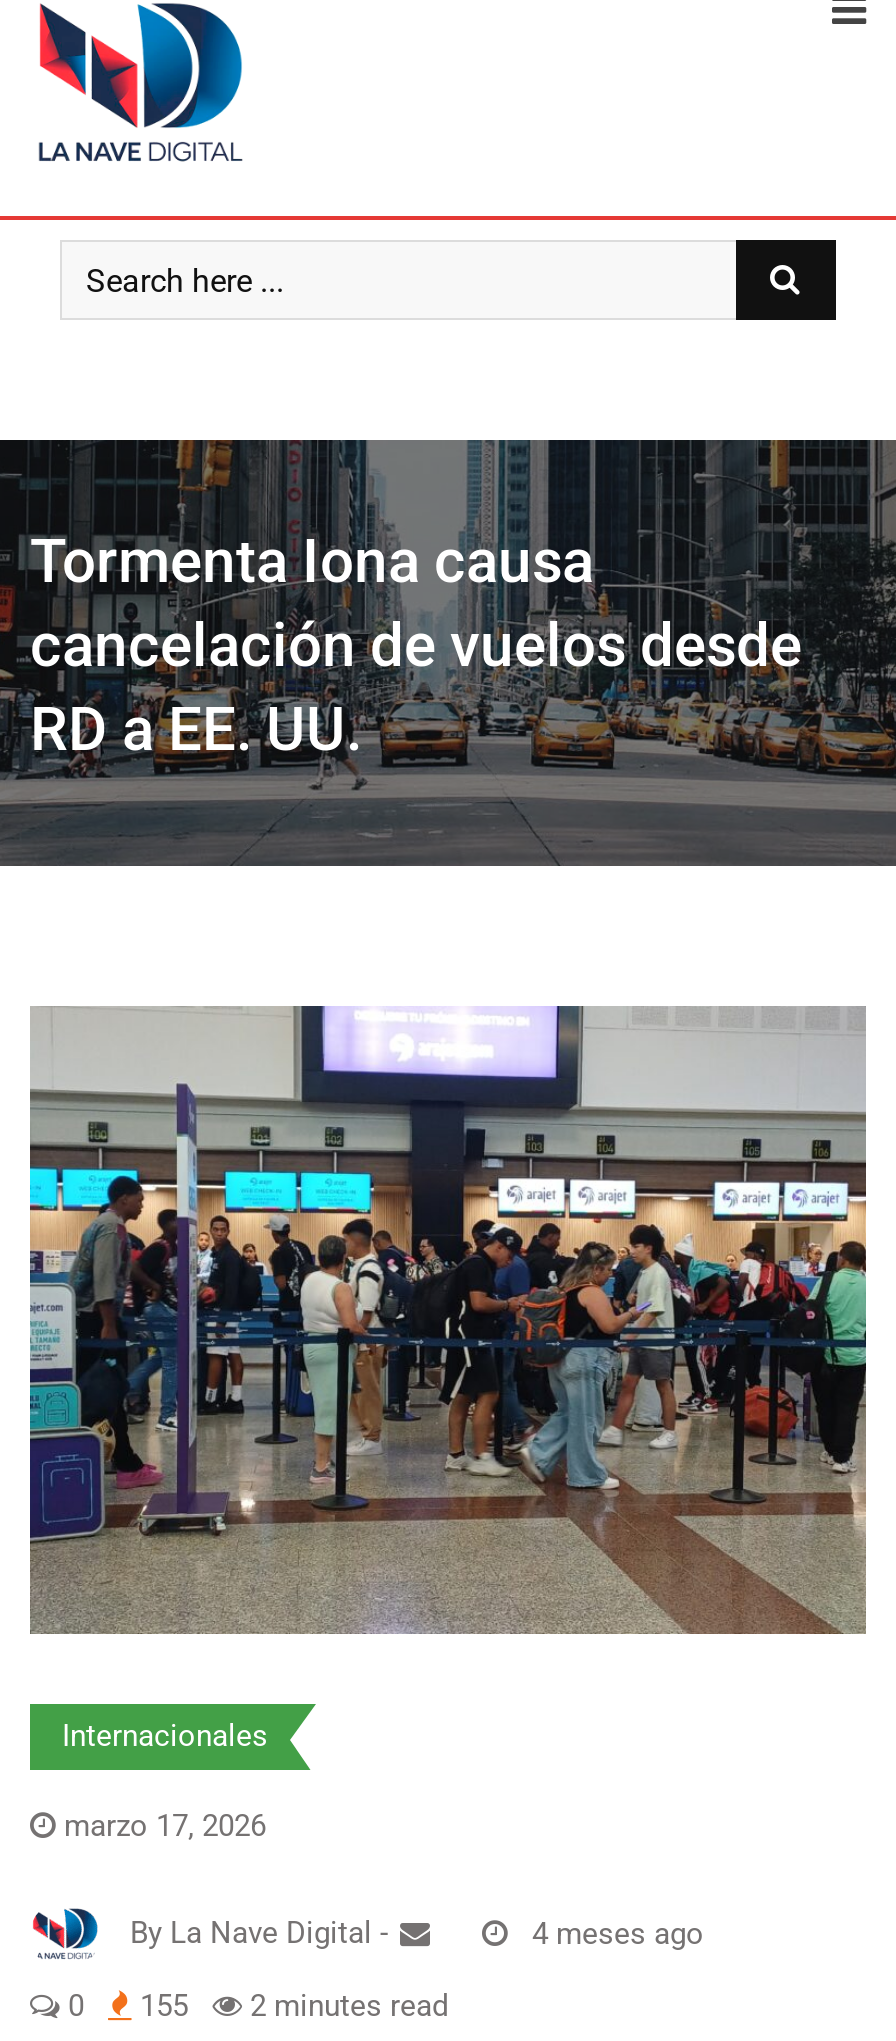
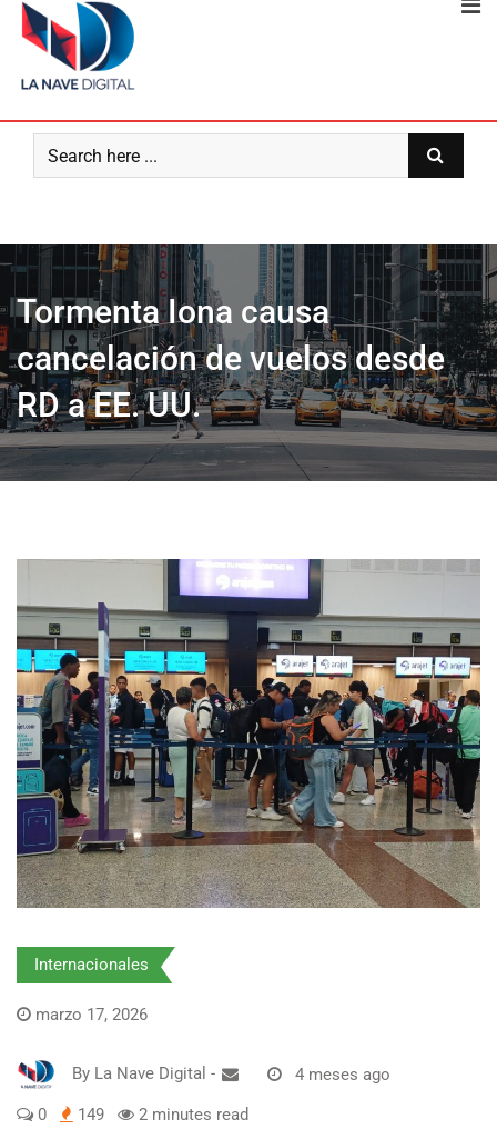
- 0 155 2 minutes read
+ 0 149 2 minutes read
